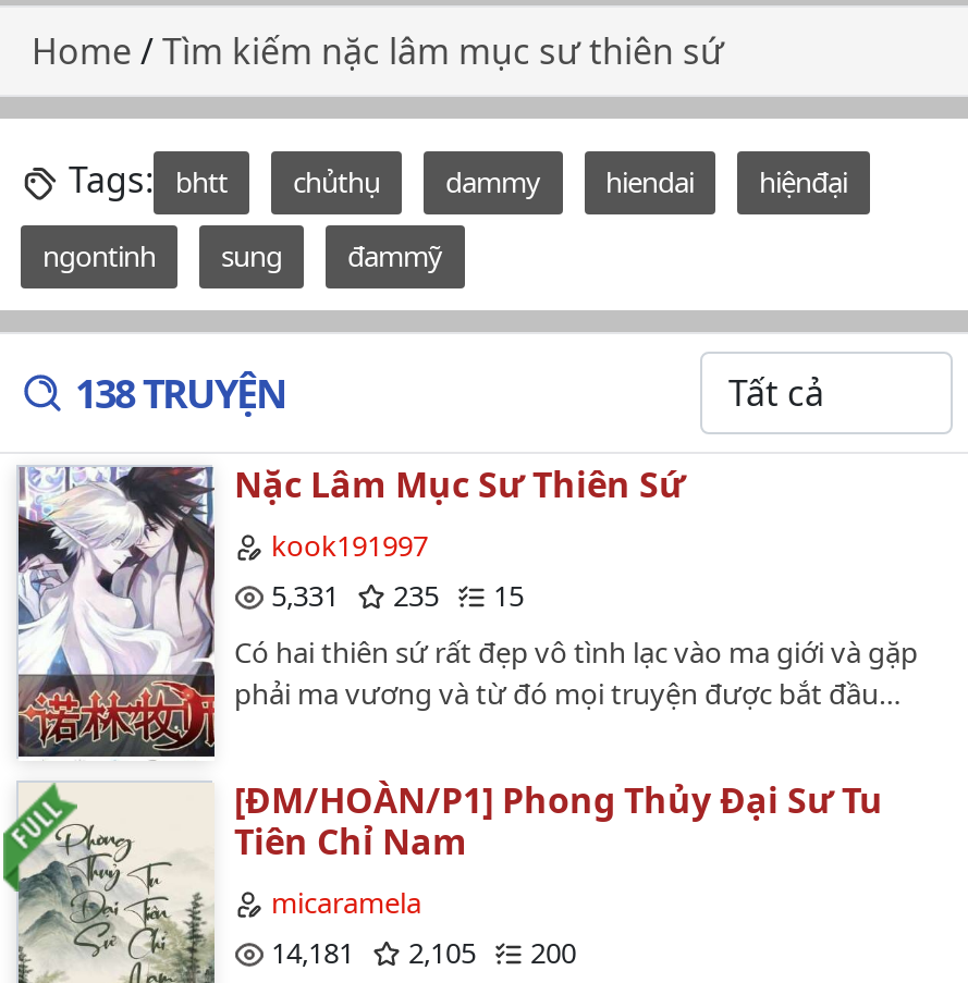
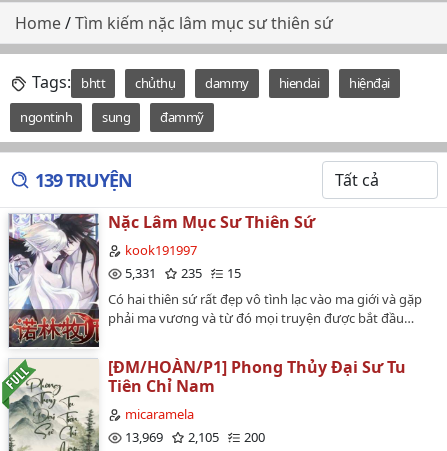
- 138 TRUYỆN
+ 139 TRUYỆN

- 14,181 2,105 200
+ 13,969 2,105 200
